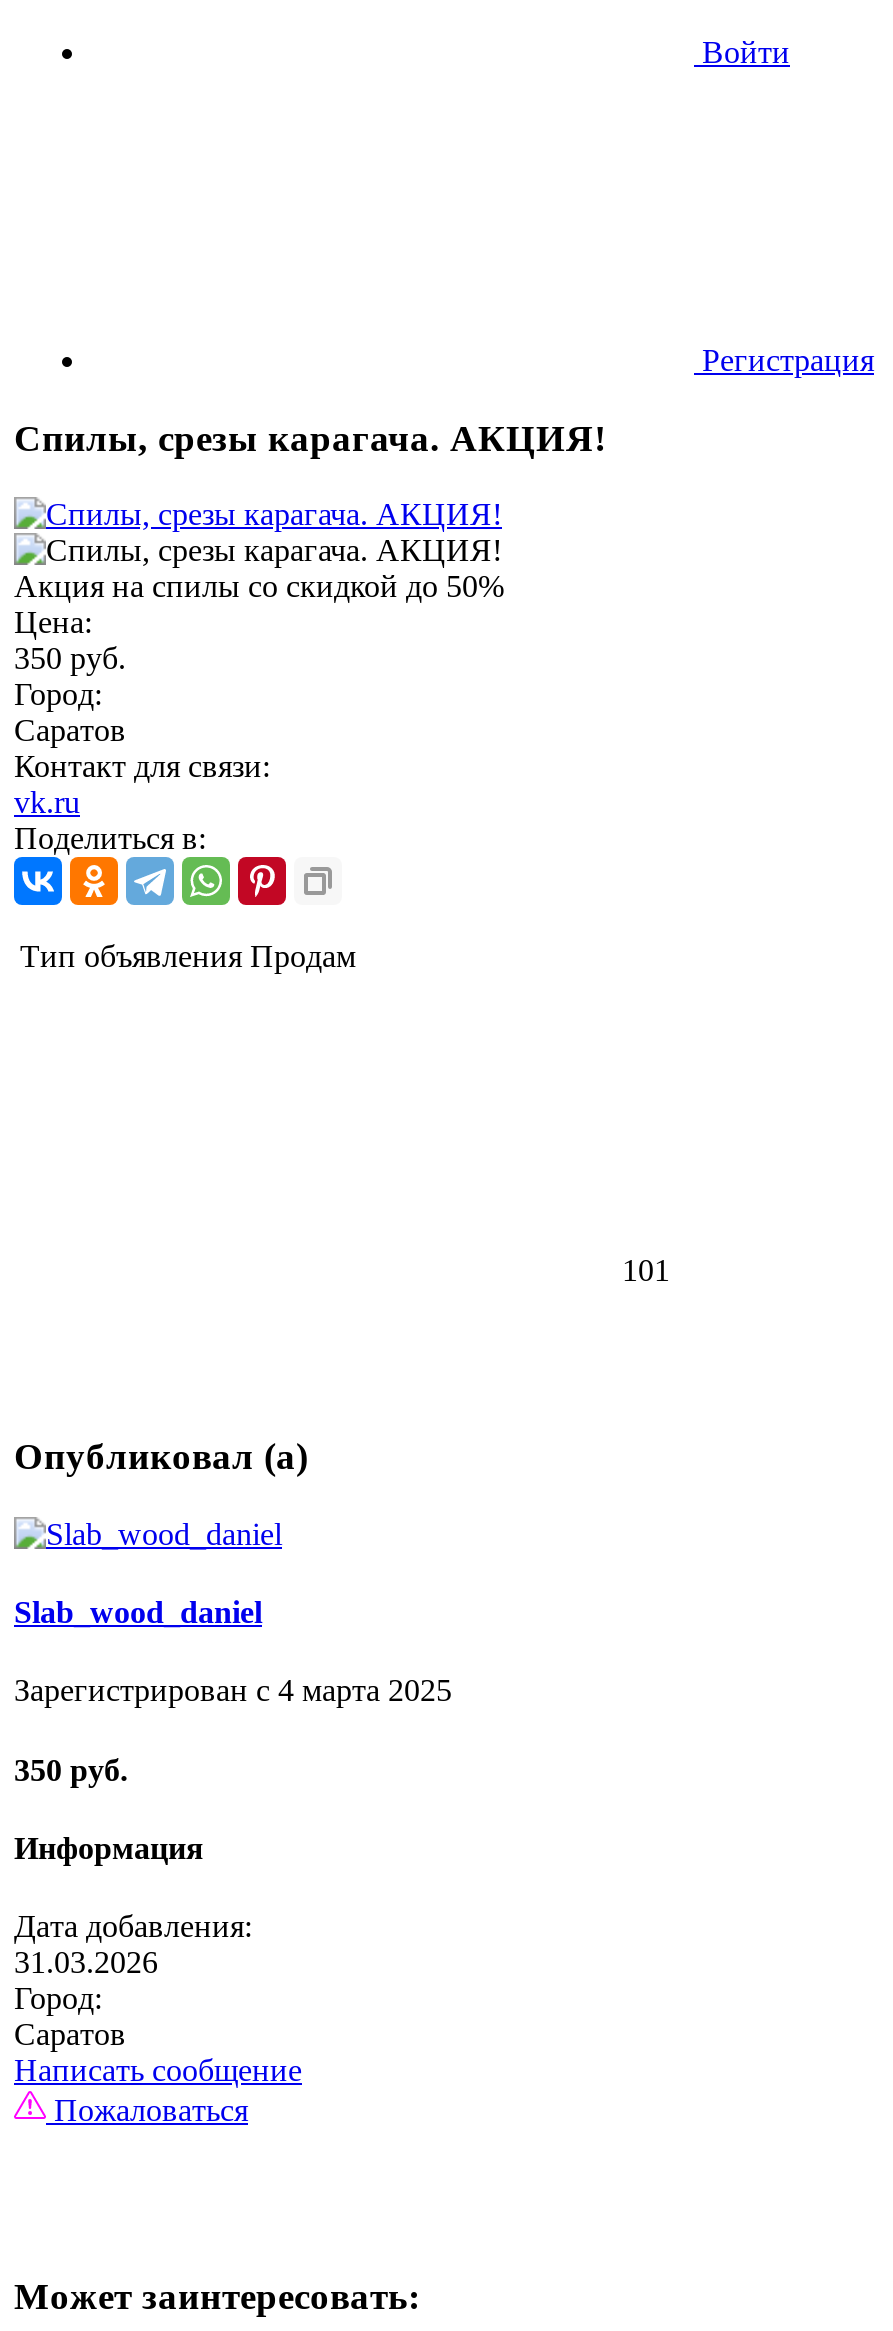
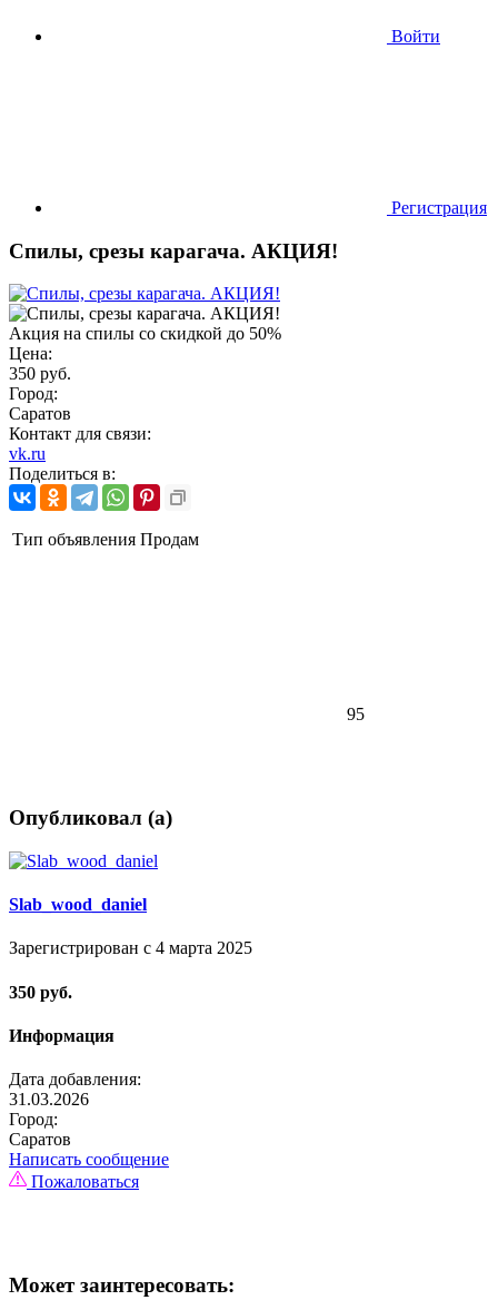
- 101
+ 95
